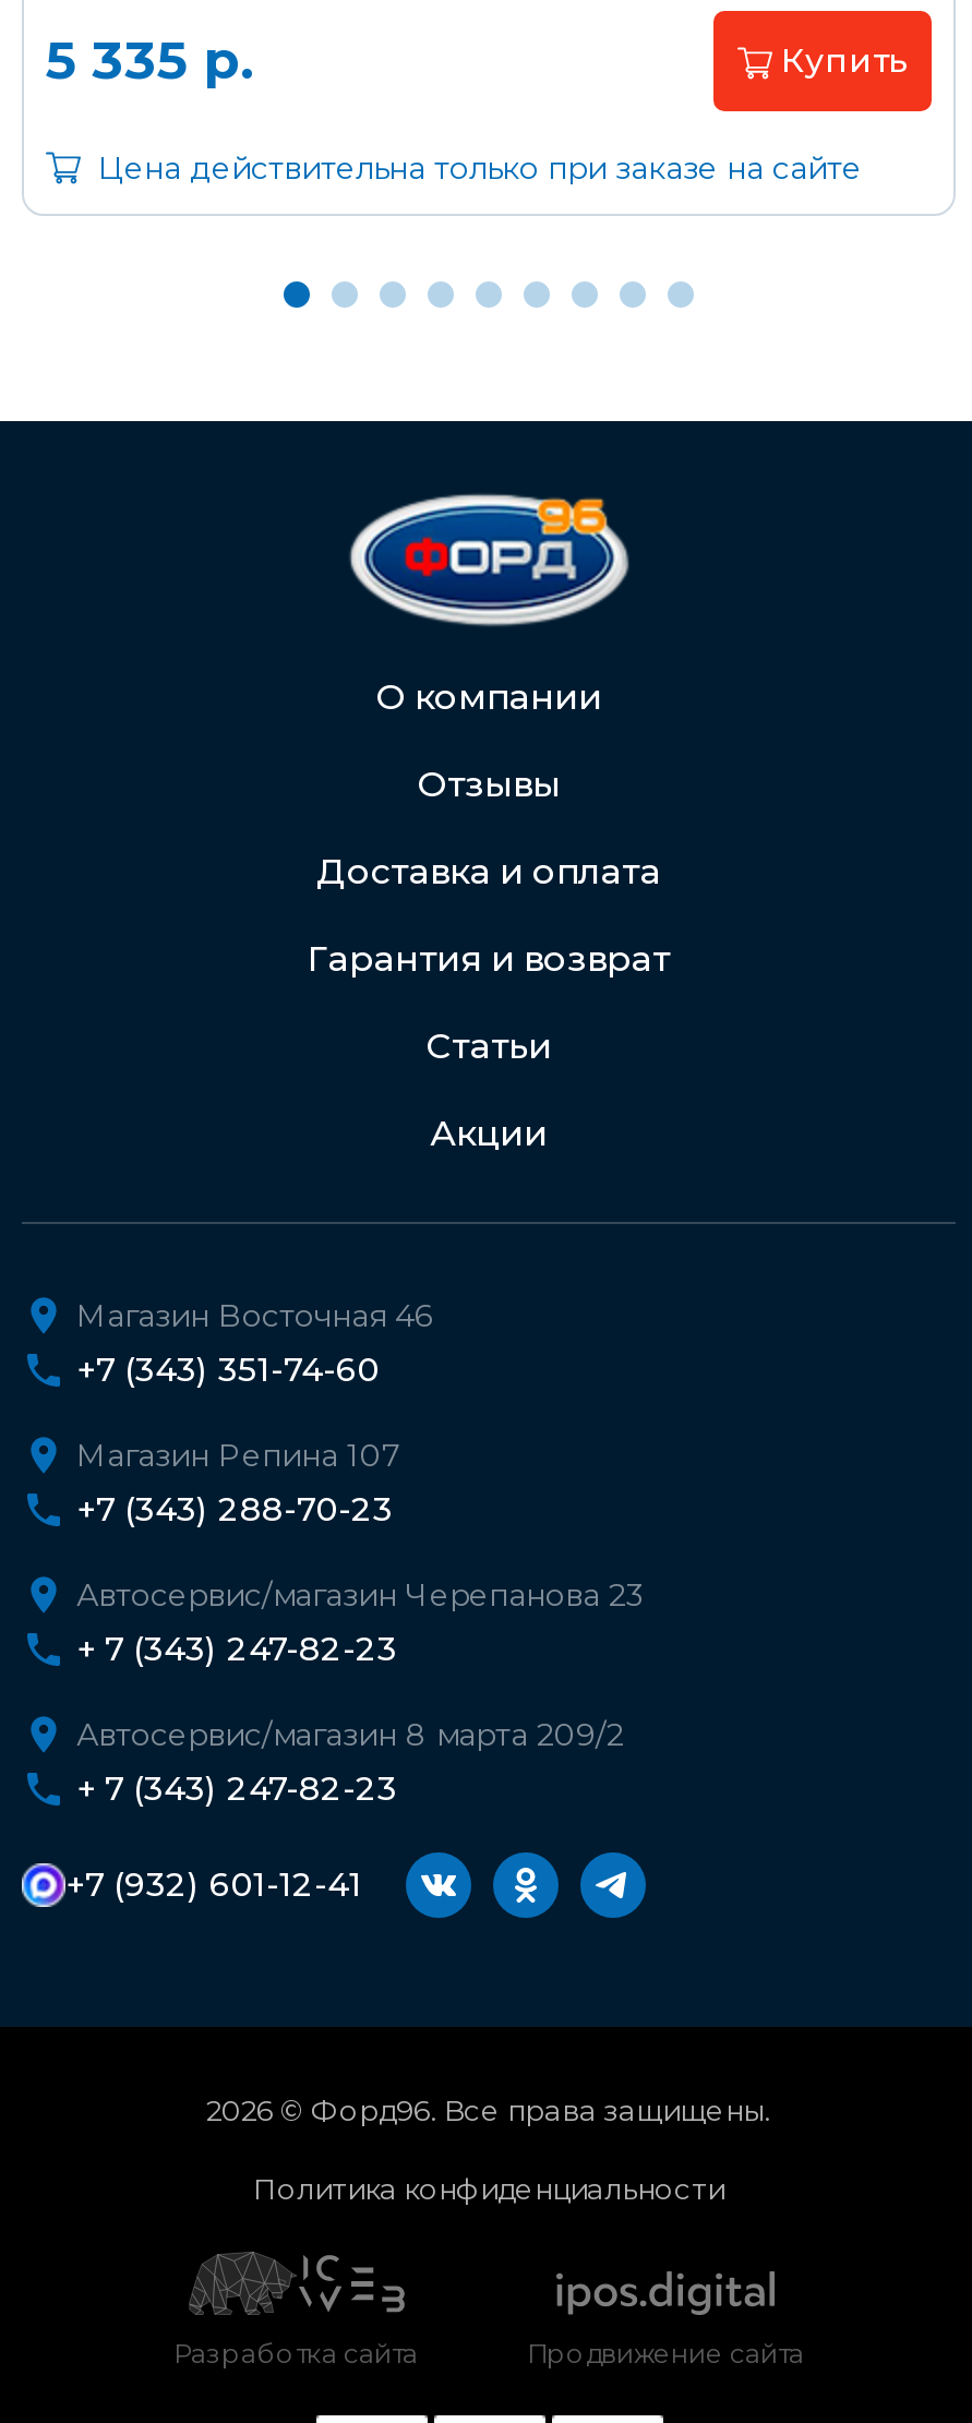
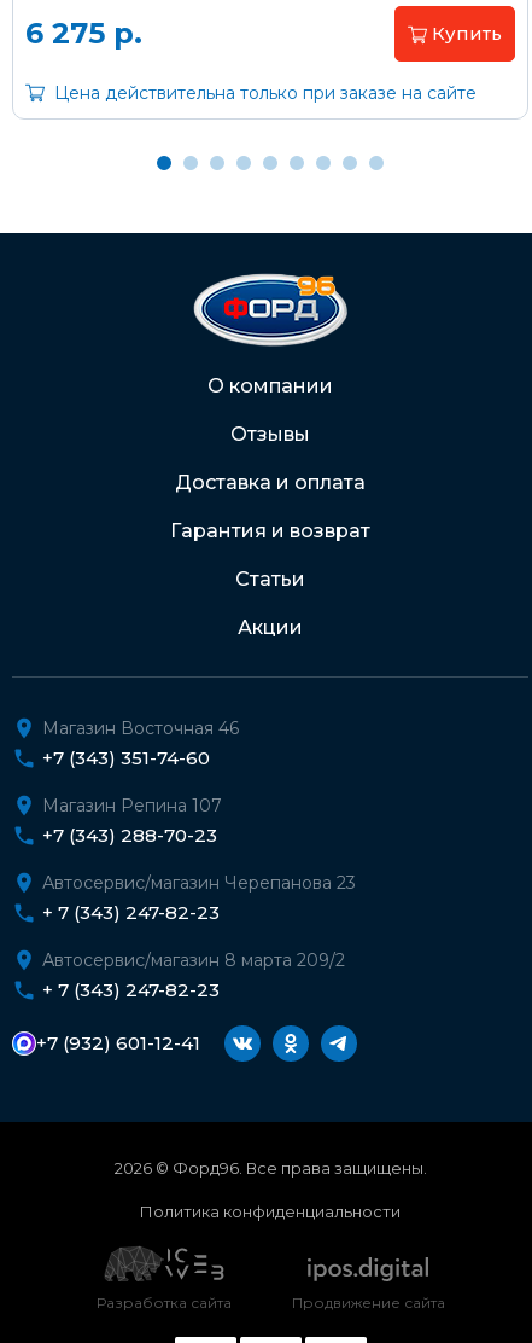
- 5 335 р.
+ 6 275 р.
